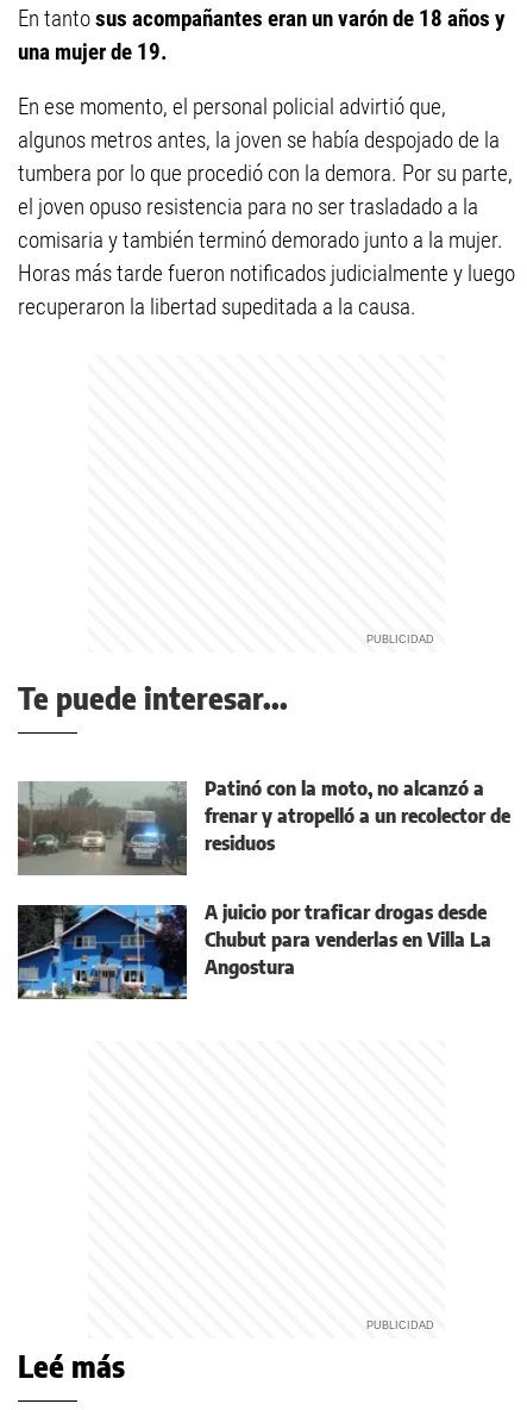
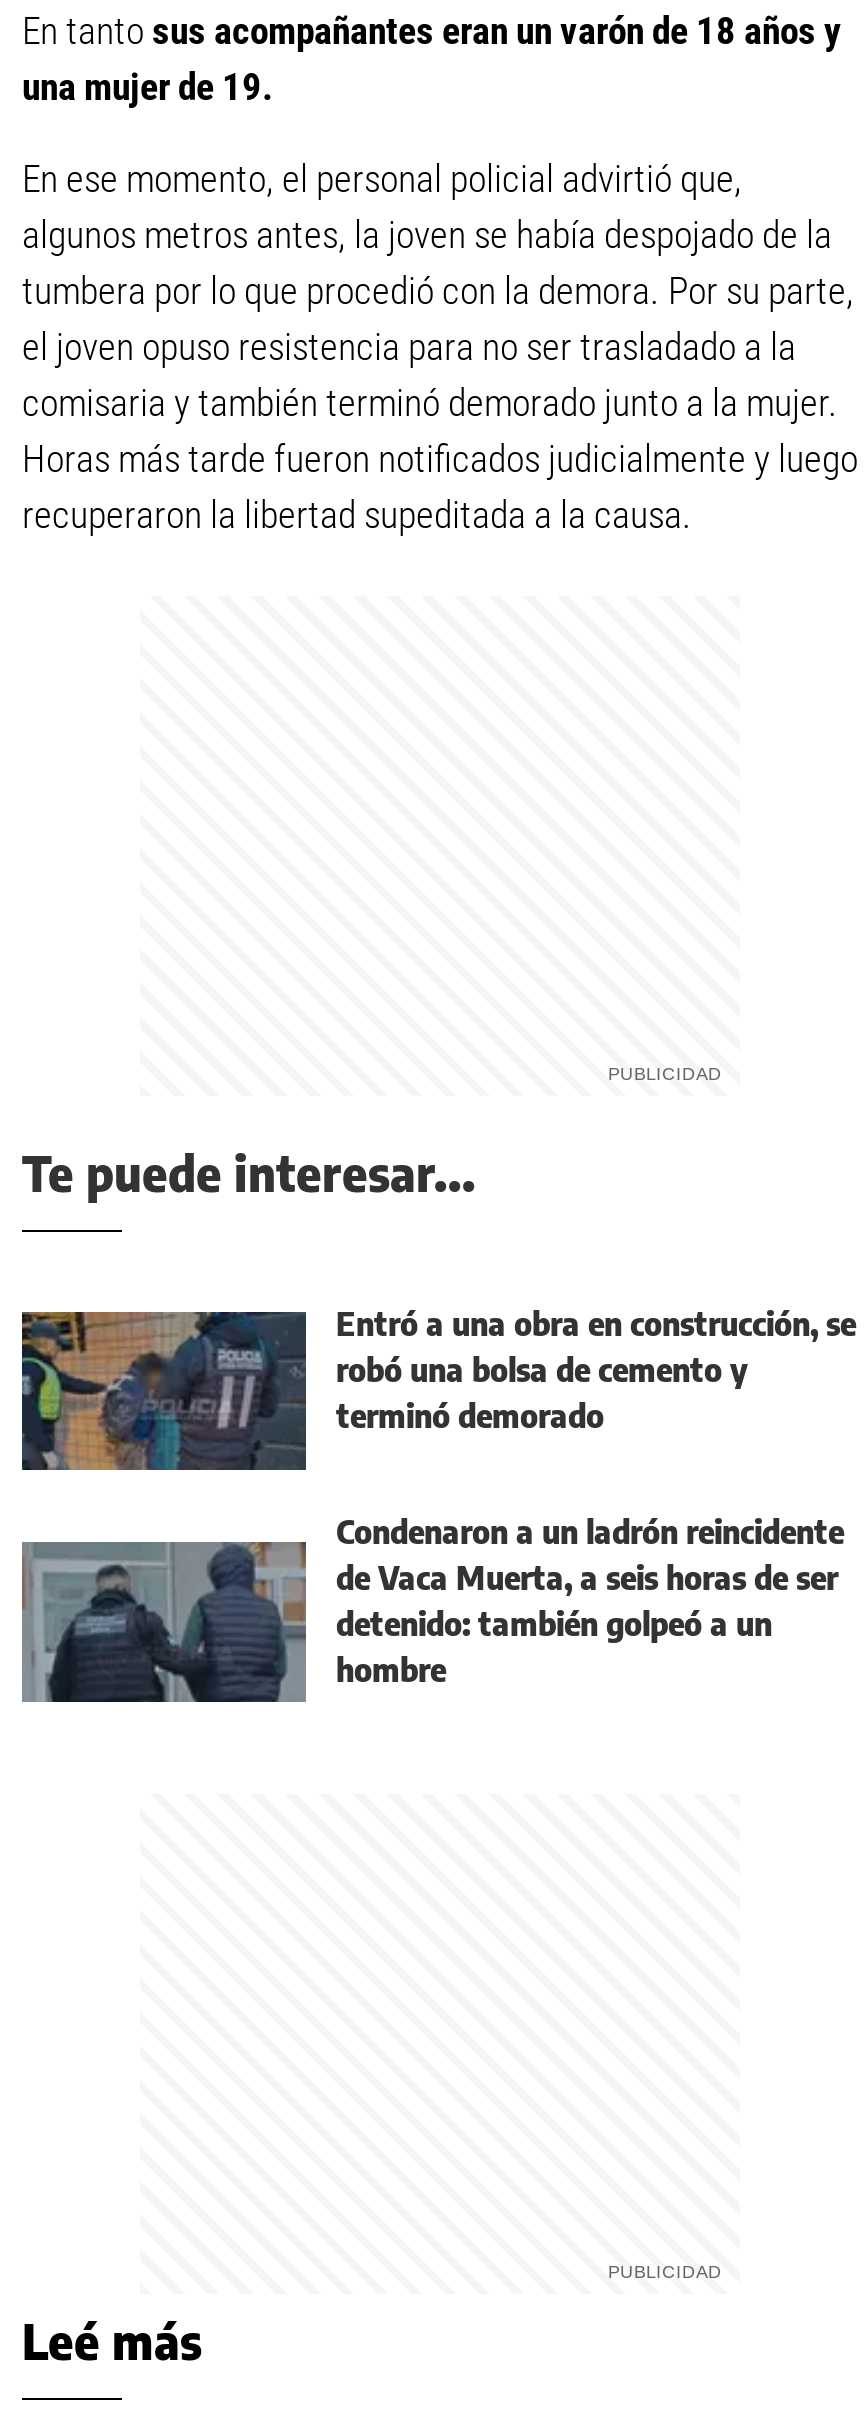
- [image]
- Patinó con la moto, no alcanzó a
- frenar y atropelló a un recolector de
- residuos
+ [image]
+ Entró a una obra en construcción, se
+ robó una bolsa de cemento y
+ terminó demorado

- [image]
- A juicio por traficar drogas desde
- Chubut para venderlas en Villa La
- Angostura
+ [image]
+ Condenaron a un ladrón reincidente
+ de Vaca Muerta, a seis horas de ser
+ detenido: también golpeó a un
+ hombre
